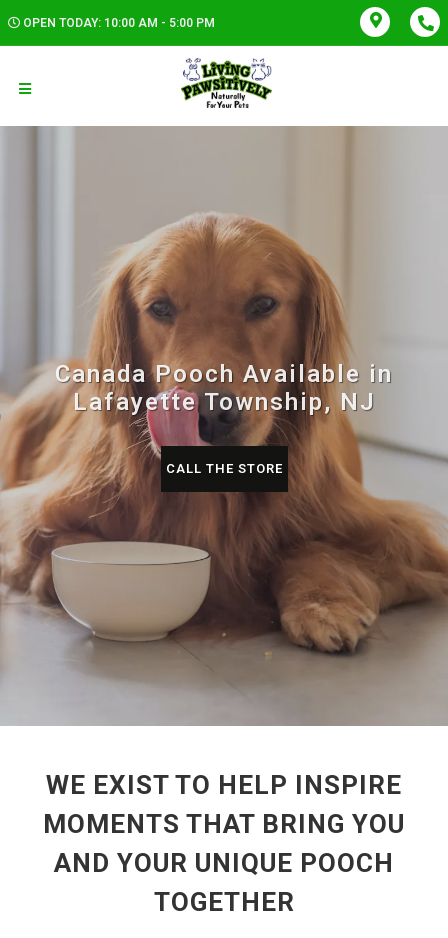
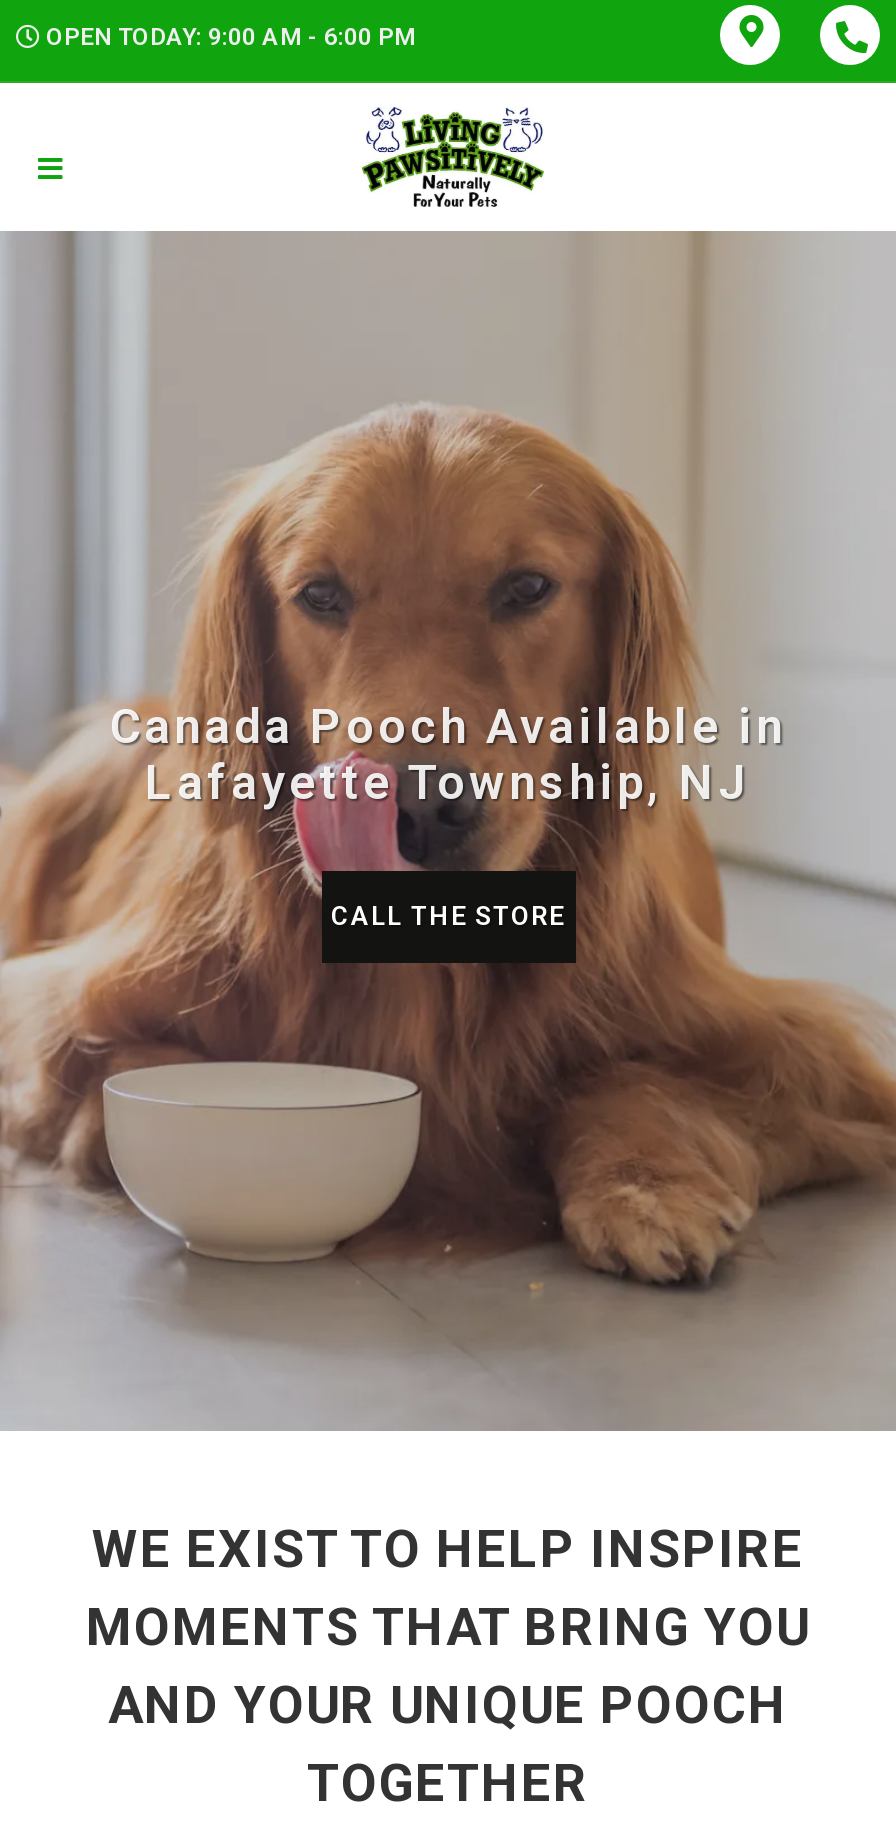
- OPEN TODAY: 10:00 AM - 5:00 PM
+ OPEN TODAY: 9:00 AM - 6:00 PM
